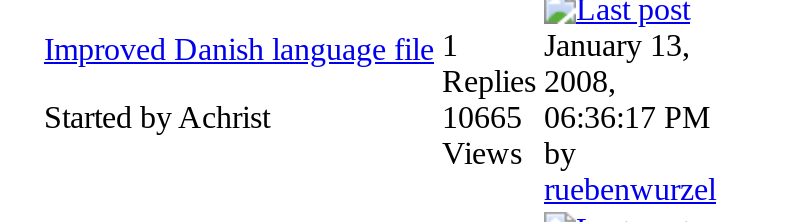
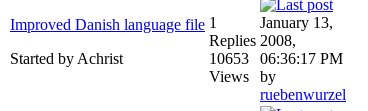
- 10665 06:36:17 PM
+ 10653 06:36:17 PM
